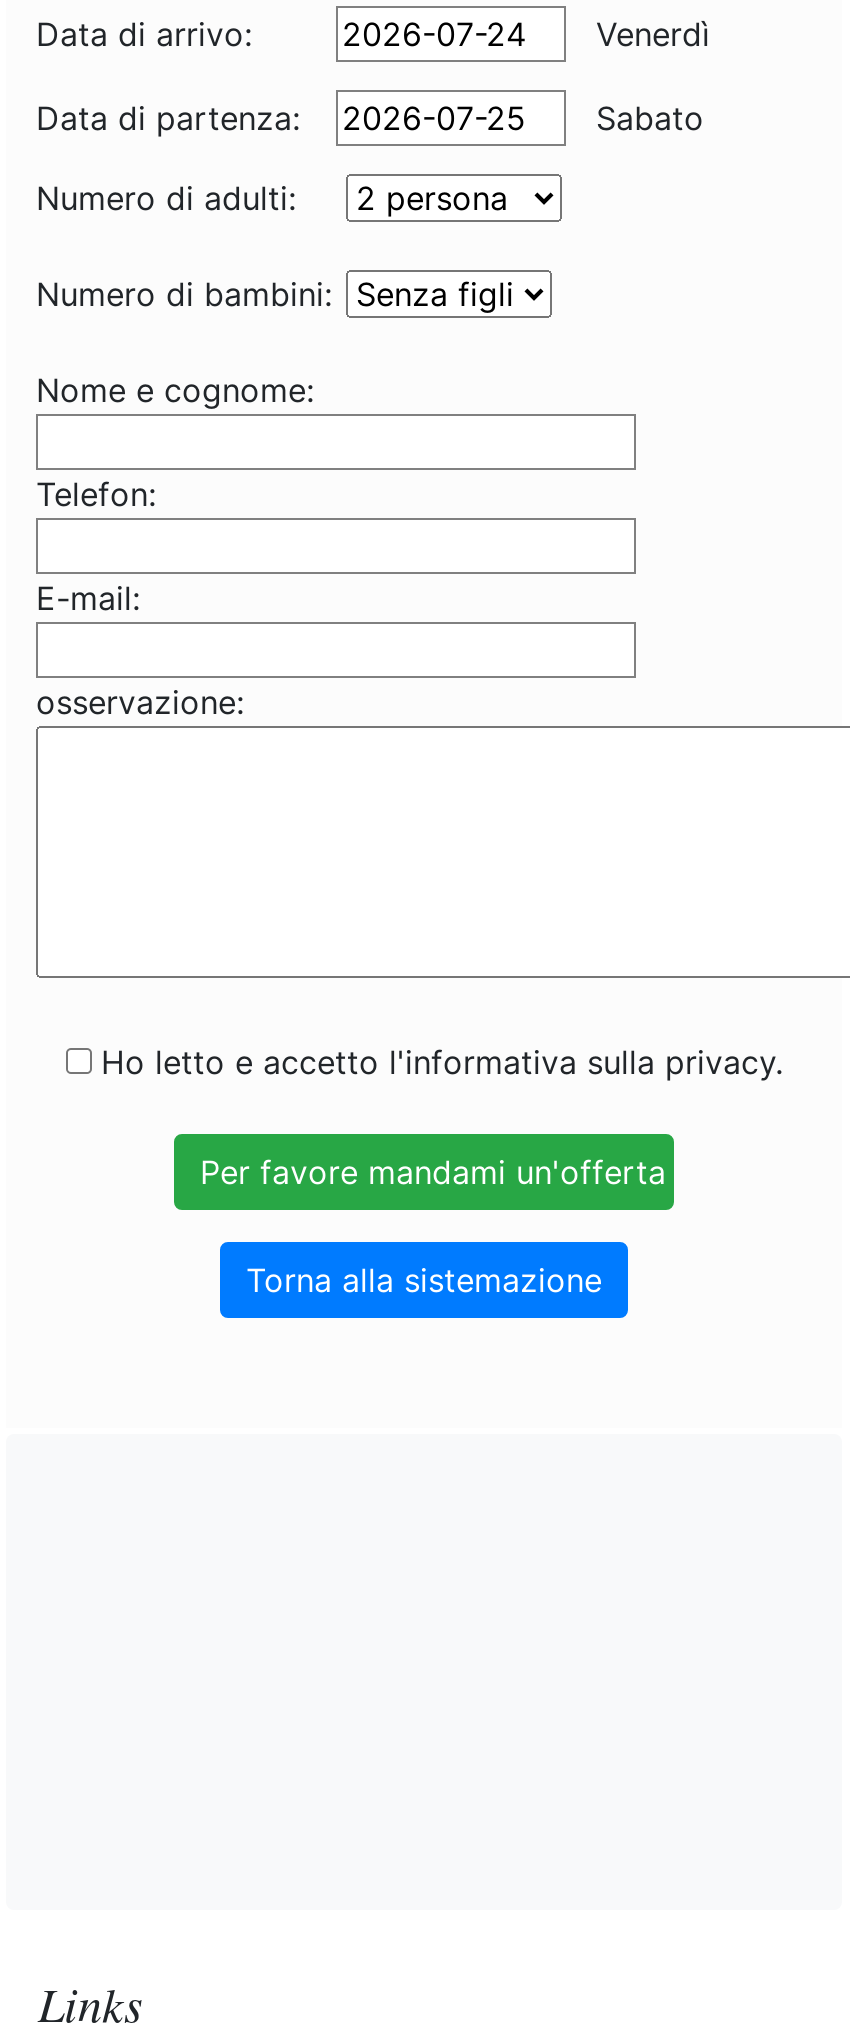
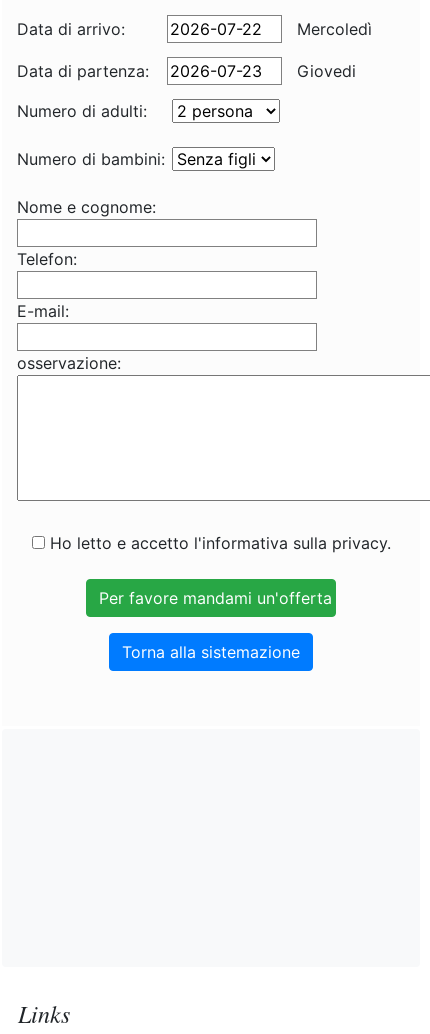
- Venerdì
+ Mercoledì

- Sabato
+ Giovedi
